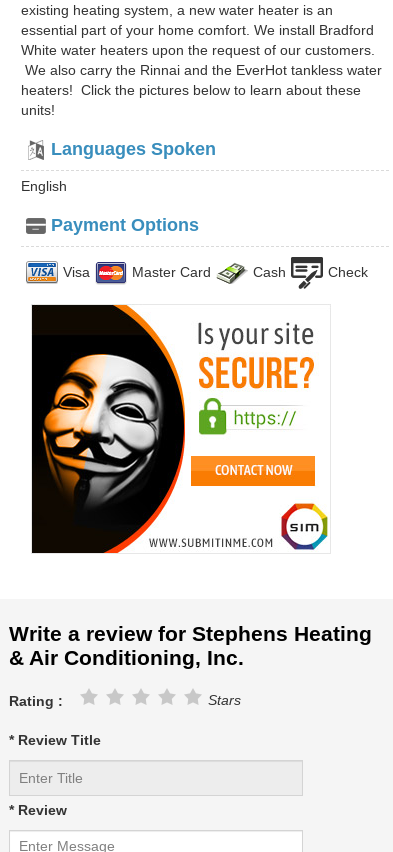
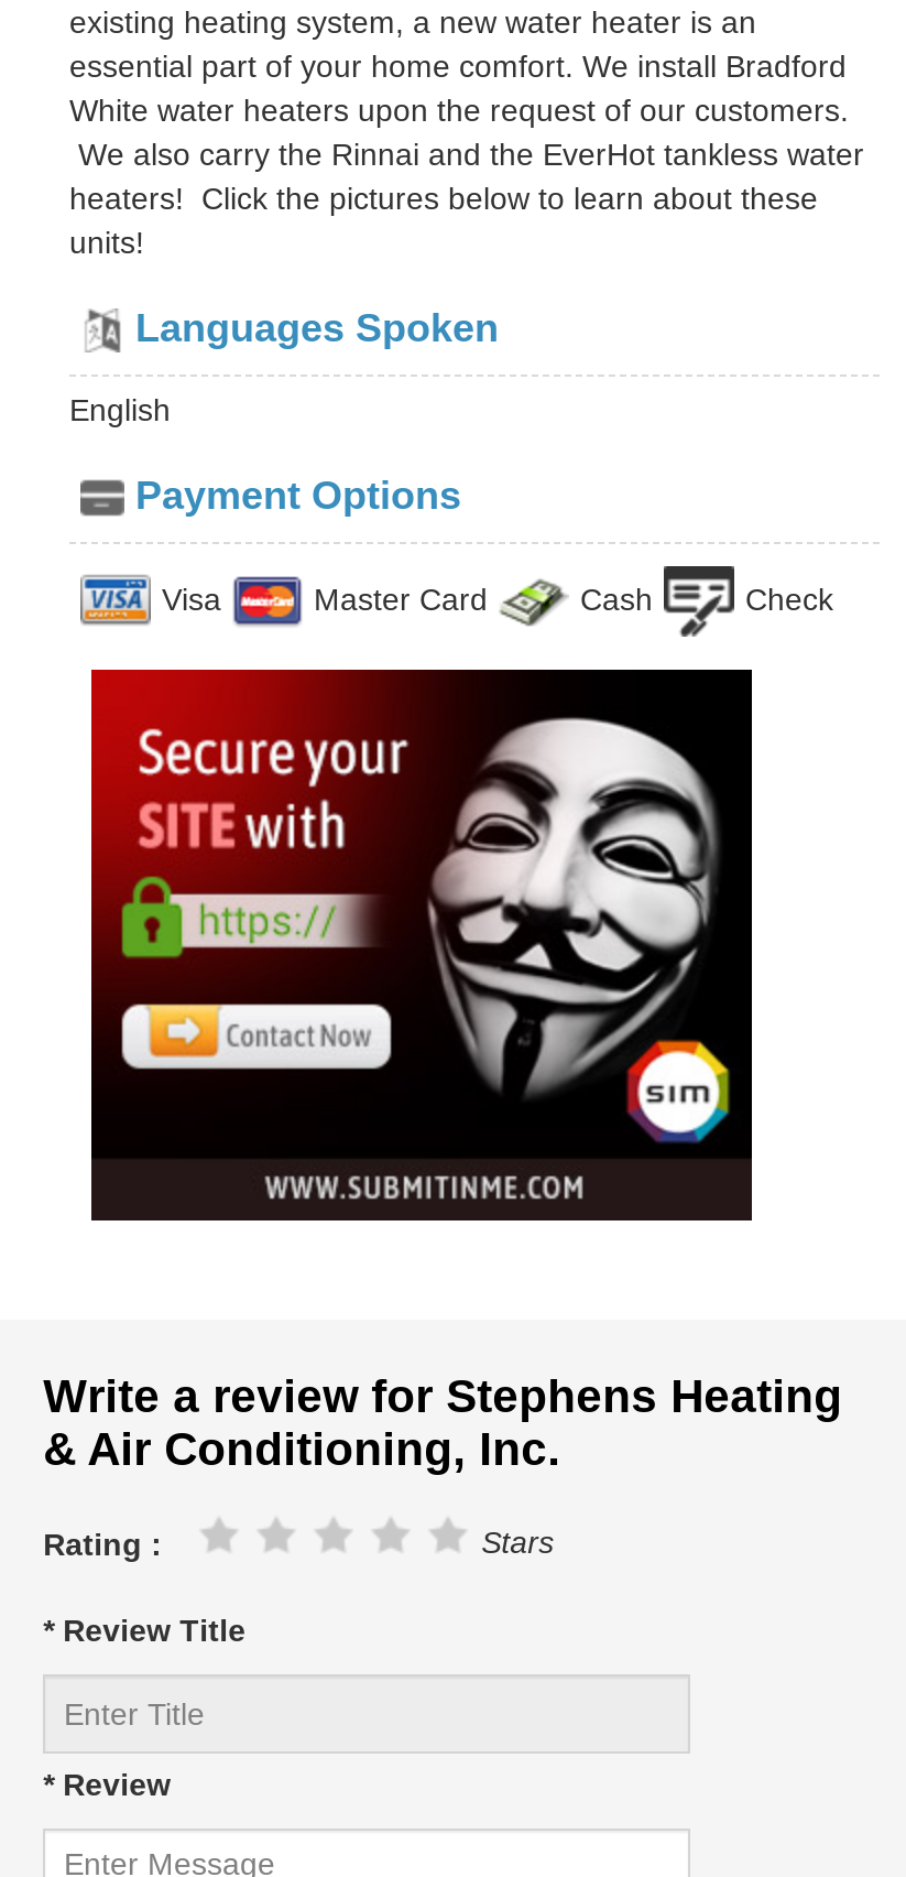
- [image]
+ [image]
